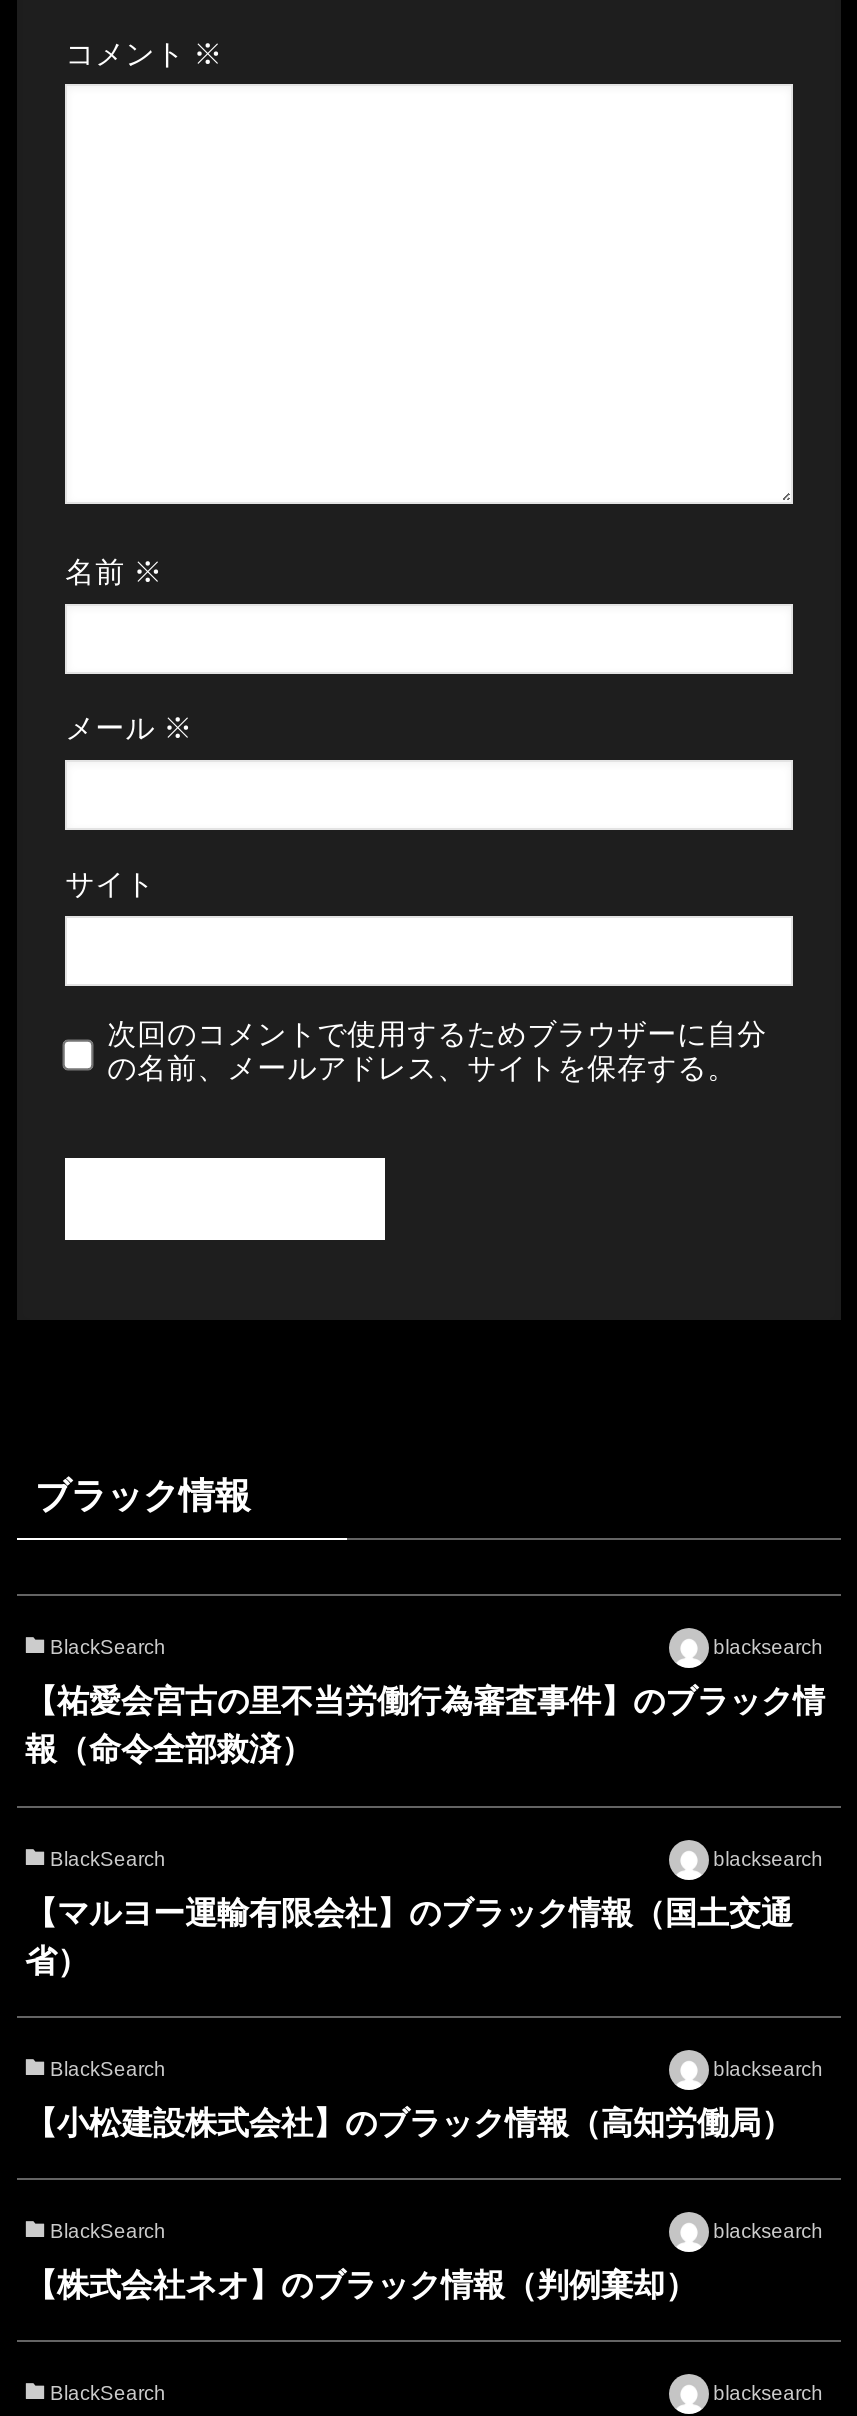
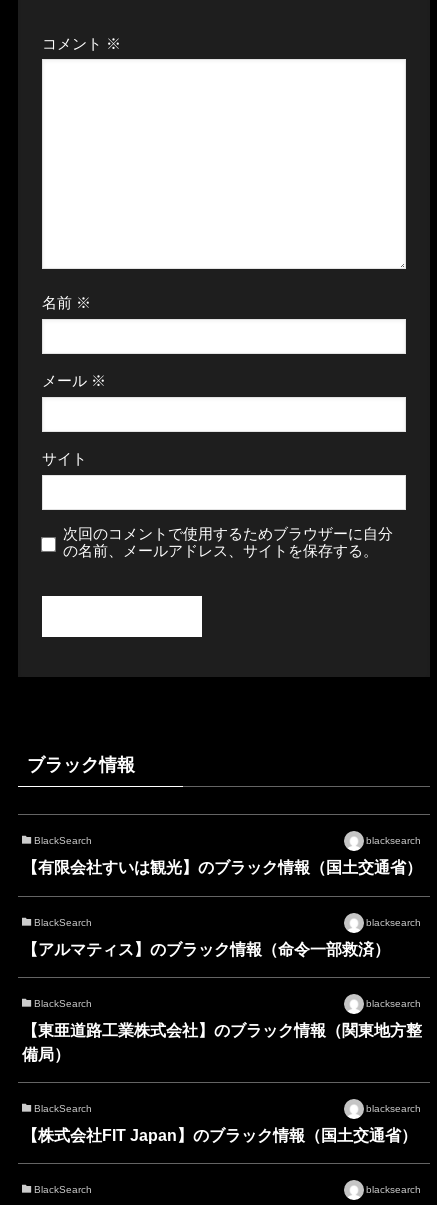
- 【祐愛会宮古の里不当労働行為審査事件】のブラック情
- 報（命令全部救済）
+ 【有限会社すいは観光】のブラック情報（国土交通省）

- 【マルヨー運輸有限会社】のブラック情報（国土交通
- 省）
+ 【アルマティス】のブラック情報（命令一部救済）

moved up: BlackSearch | blacksearch

- 【小松建設株式会社】のブラック情報（高知労働局）
+ 【東亜道路工業株式会社】のブラック情報（関東地方整
+ 備局）

- 【株式会社ネオ】のブラック情報（判例棄却）
+ 【株式会社FIT Japan】のブラック情報（国土交通省）
